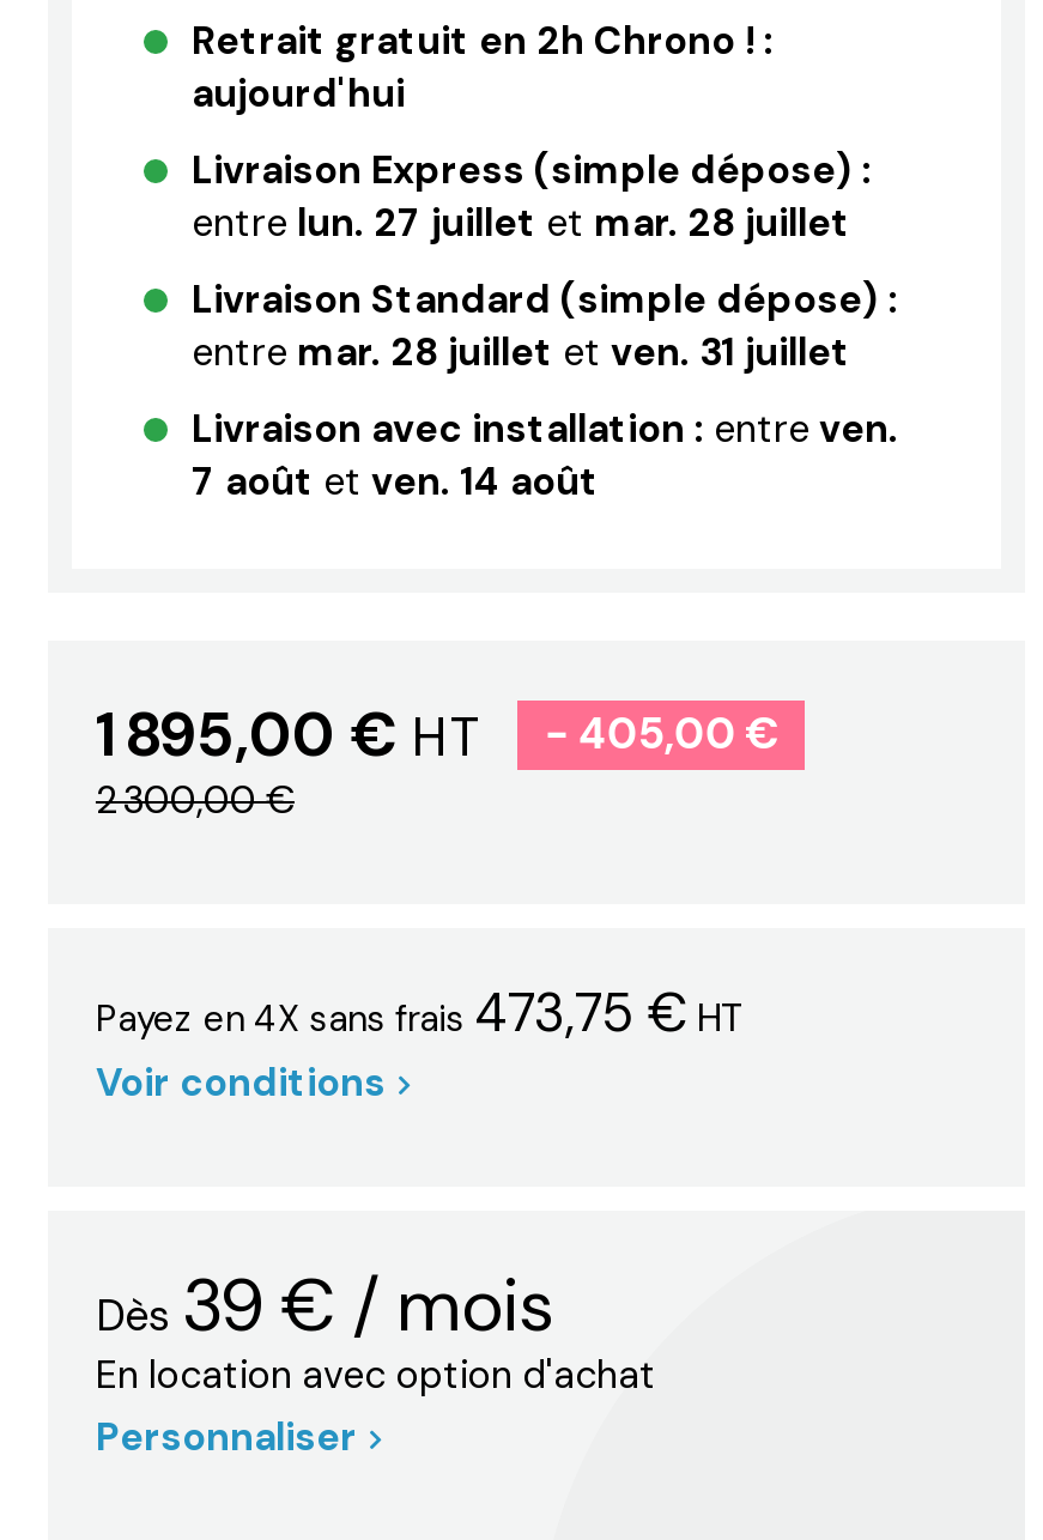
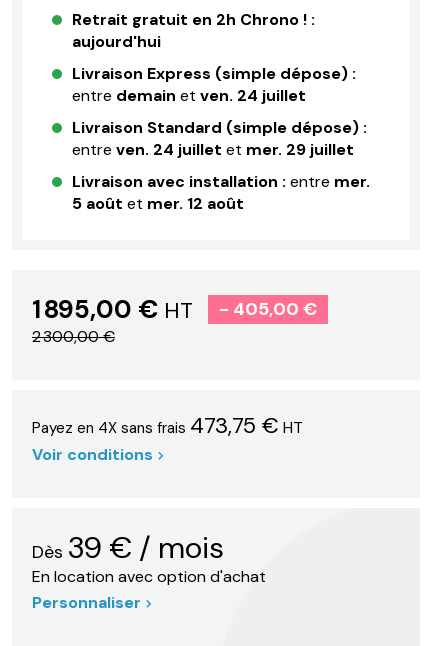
- entre lun. 27 juillet et mar. 28 juillet
+ entre demain et ven. 24 juillet

- entre mar. 28 juillet et ven. 31 juillet
+ entre ven. 24 juillet et mer. 29 juillet

- Livraison avec installation : entre ven.
+ Livraison avec installation : entre mer.

- 7 août et ven. 14 août
+ 5 août et mer. 12 août
